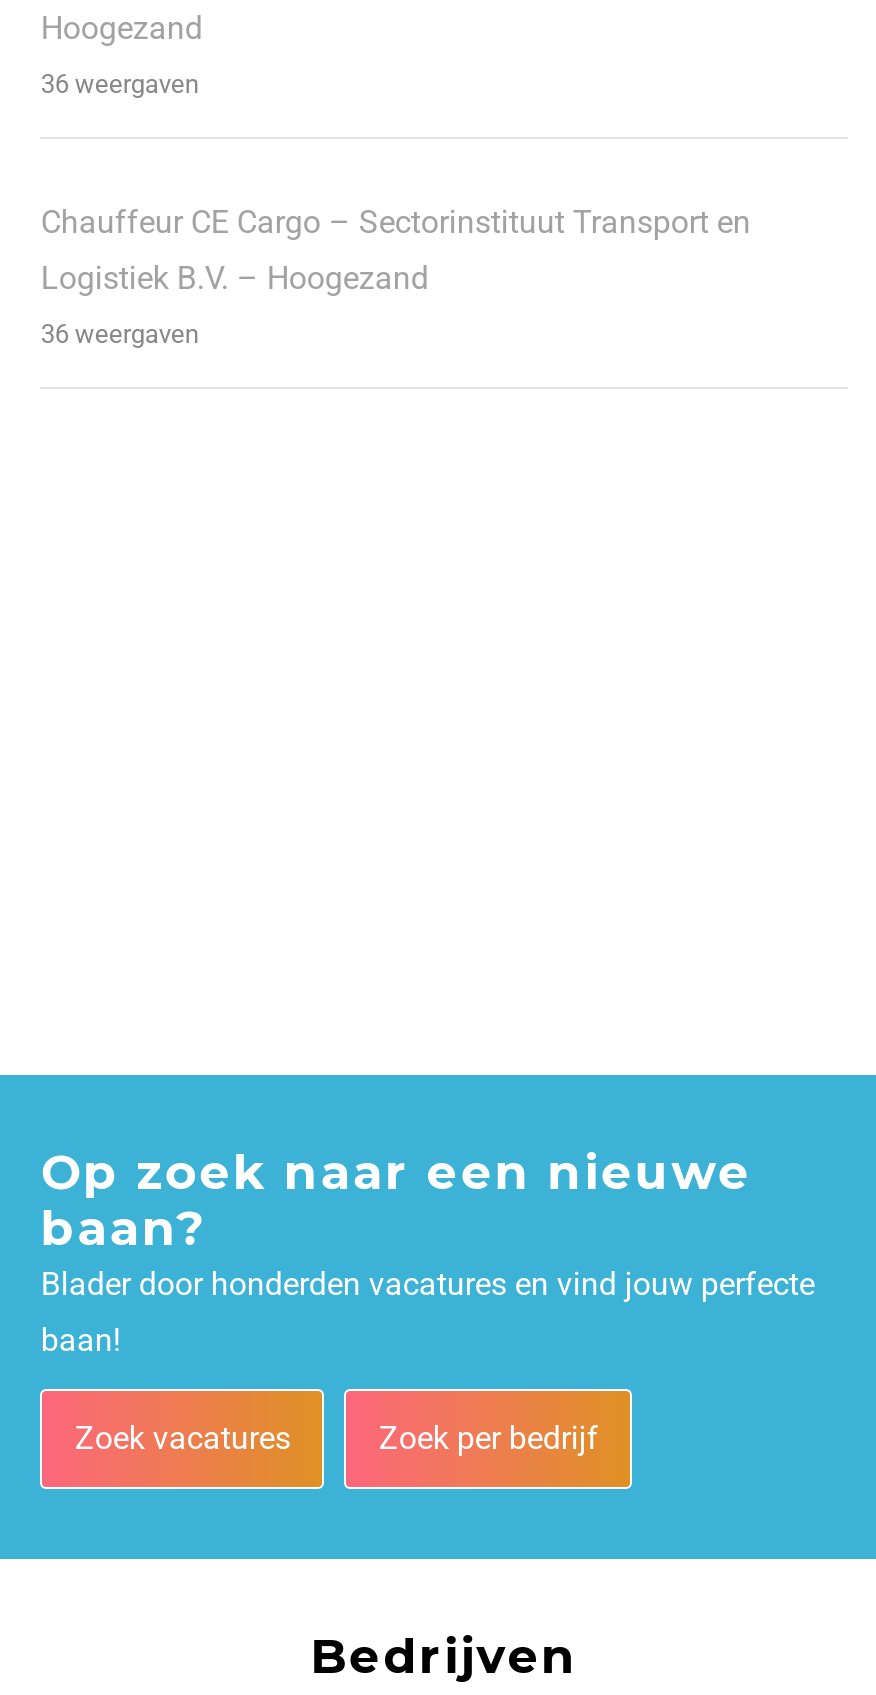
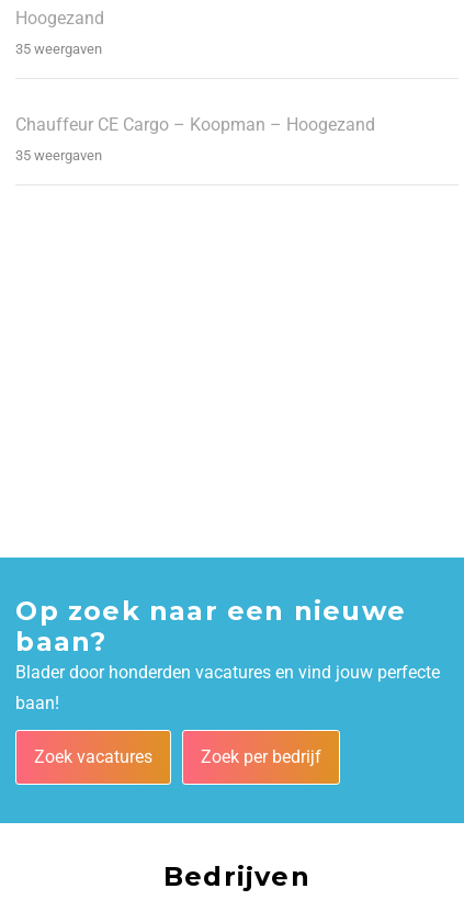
- 36 weergaven
+ 35 weergaven

- Chauffeur CE Cargo – Sectorinstituut Transport en
- Logistiek B.V. – Hoogezand
- 36 weergaven
+ Chauffeur CE Cargo – Koopman – Hoogezand
+ 35 weergaven
